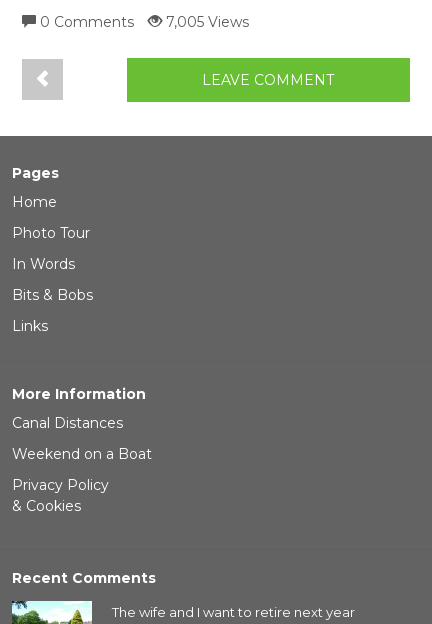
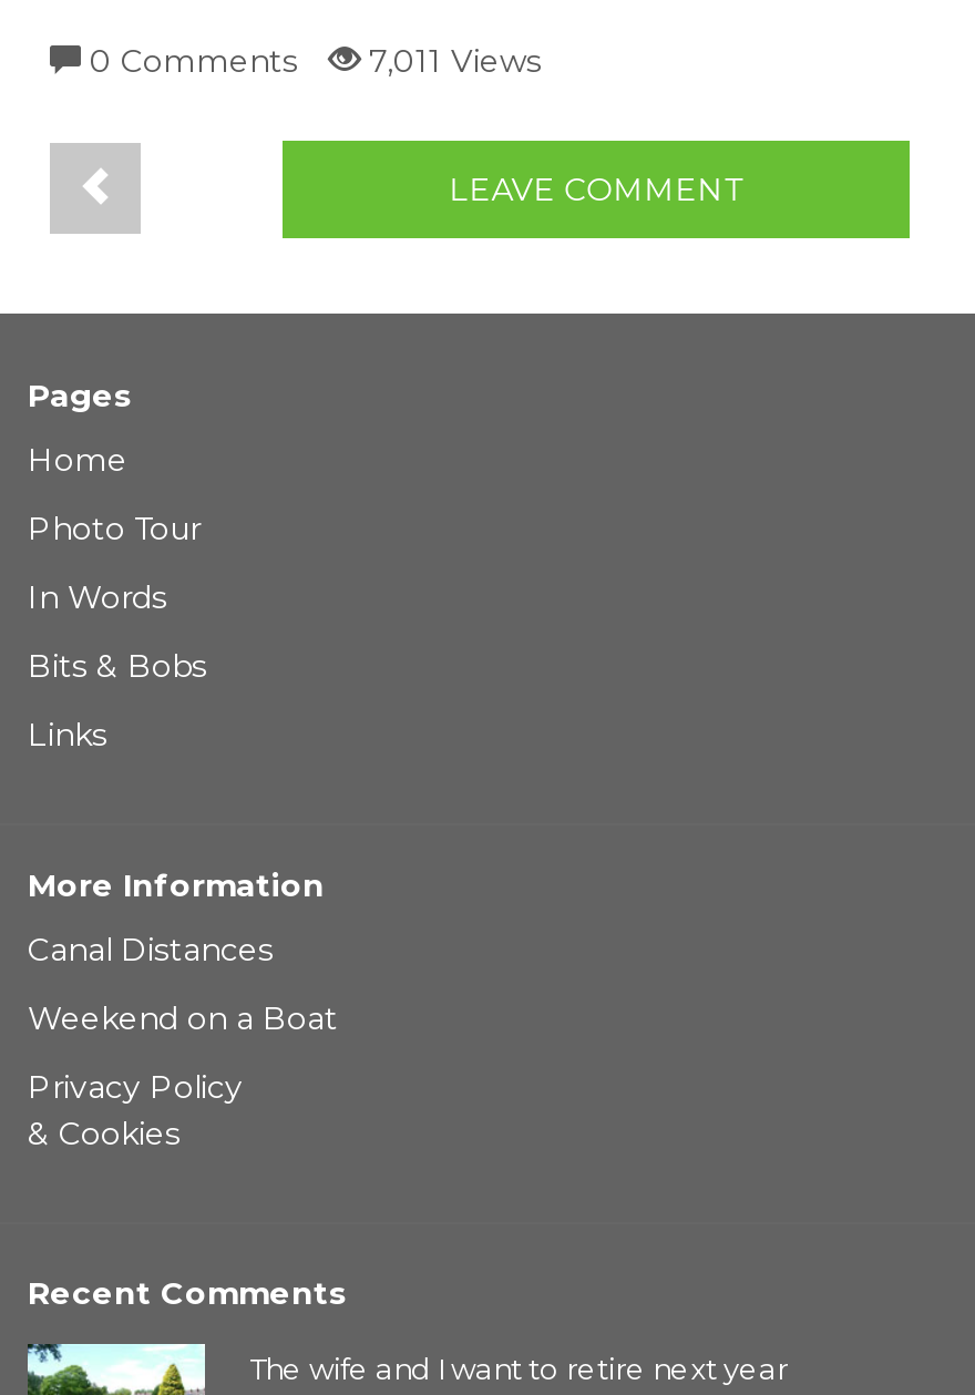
- 7,005 Views
+ 7,011 Views
